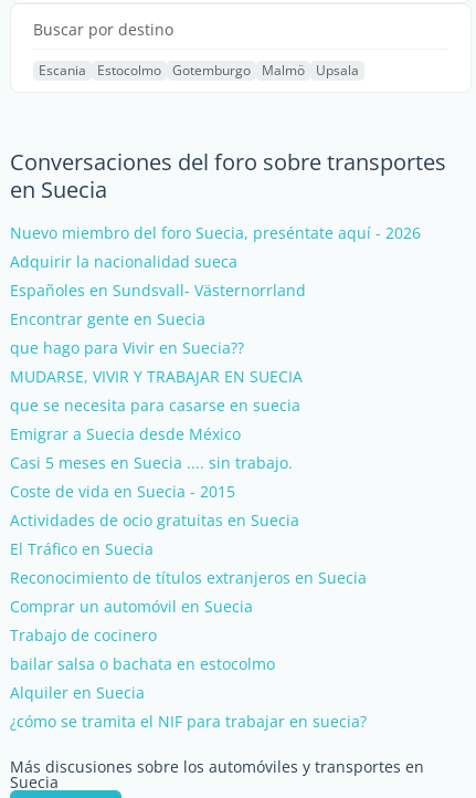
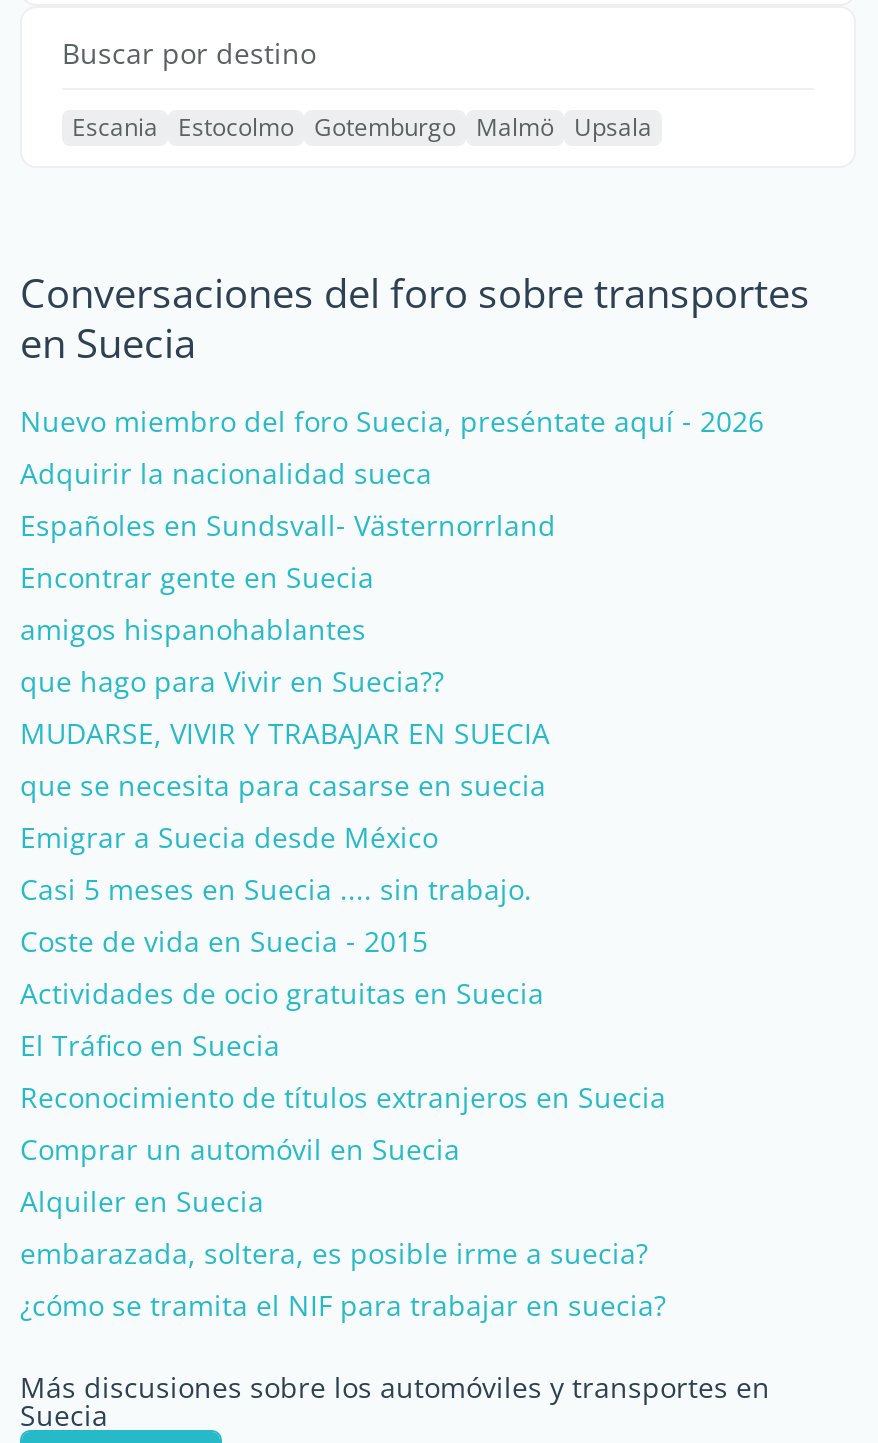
+ amigos hispanohablantes

moved down: que hago para Vivir en Suecia?? | MUDARSE, VIVIR Y TRABAJAR EN SUECIA | que se necesita para casarse en suecia | ... | Reconocimiento de títulos extranjeros en Suecia | Comprar un automóvil en Suecia

- Trabajo de cocinero
- bailar salsa o bachata en estocolmo

moved up: Alquiler en Suecia

+ embarazada, soltera, es posible irme a suecia?
